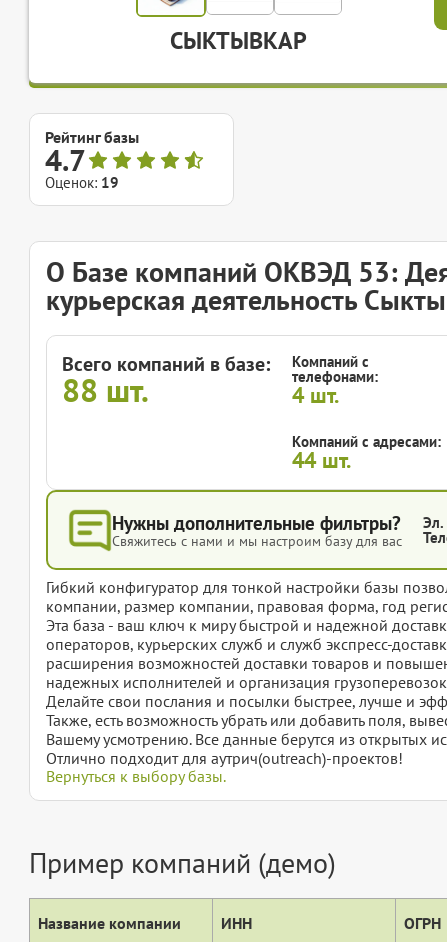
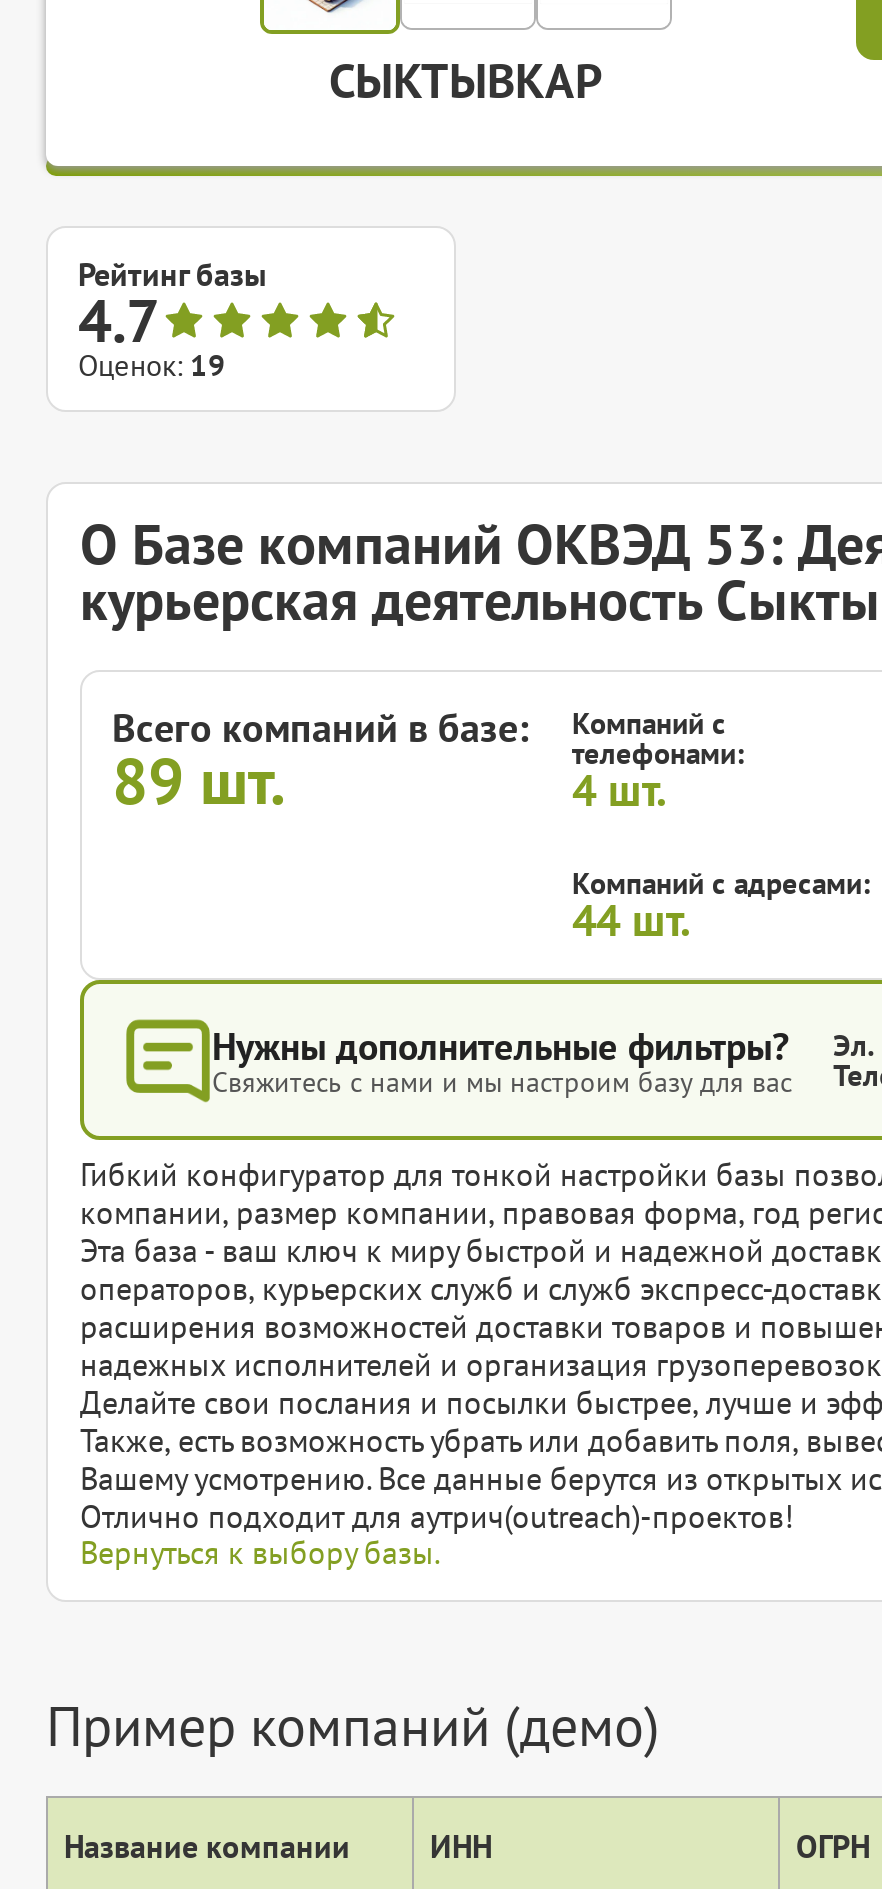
- 88шт.
+ 89шт.
